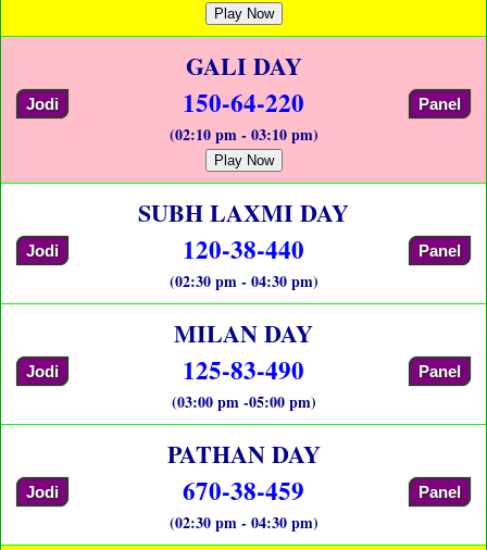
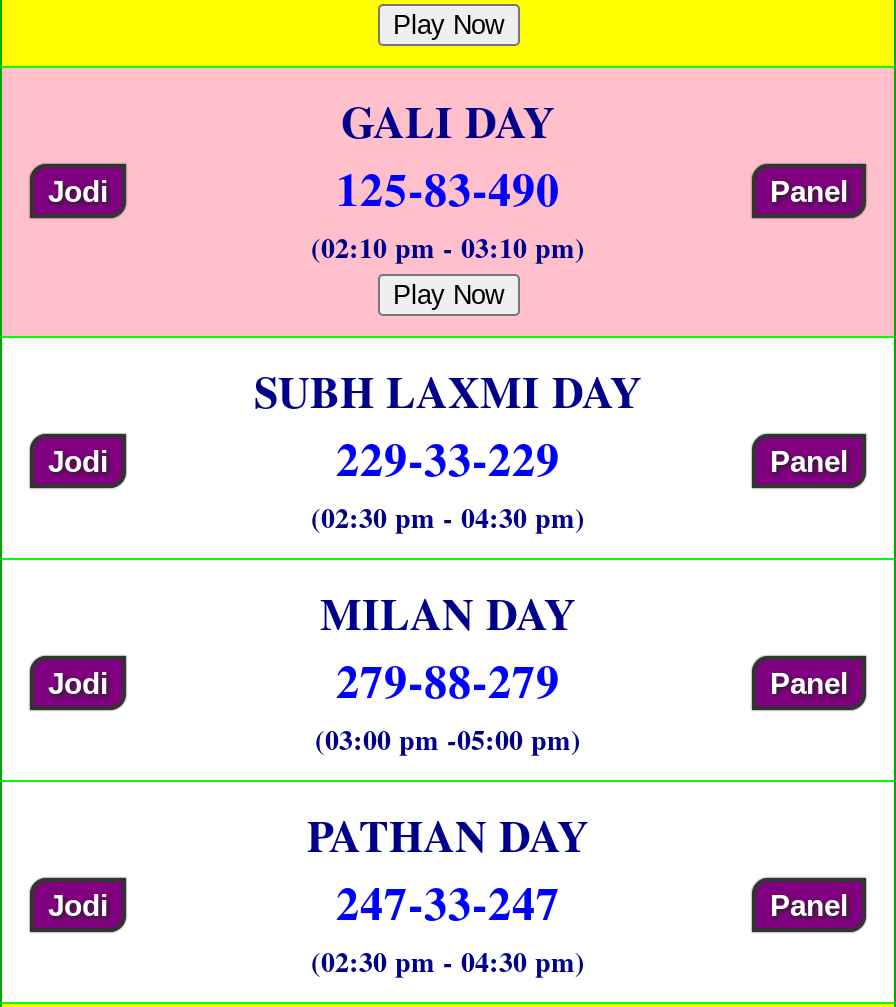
- 150-64-220
+ 125-83-490

- 120-38-440
+ 229-33-229

- 125-83-490
+ 279-88-279

- 670-38-459
+ 247-33-247
